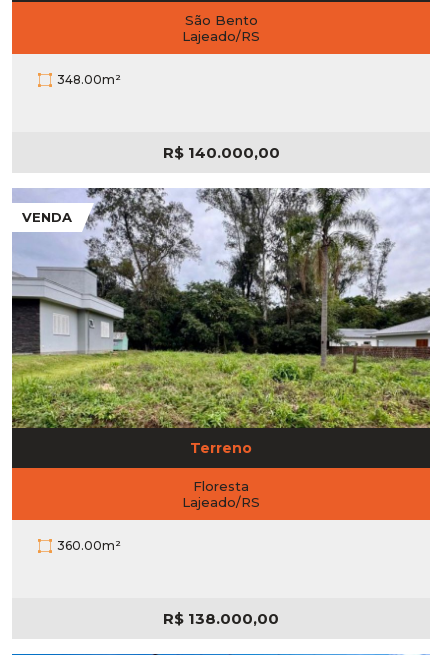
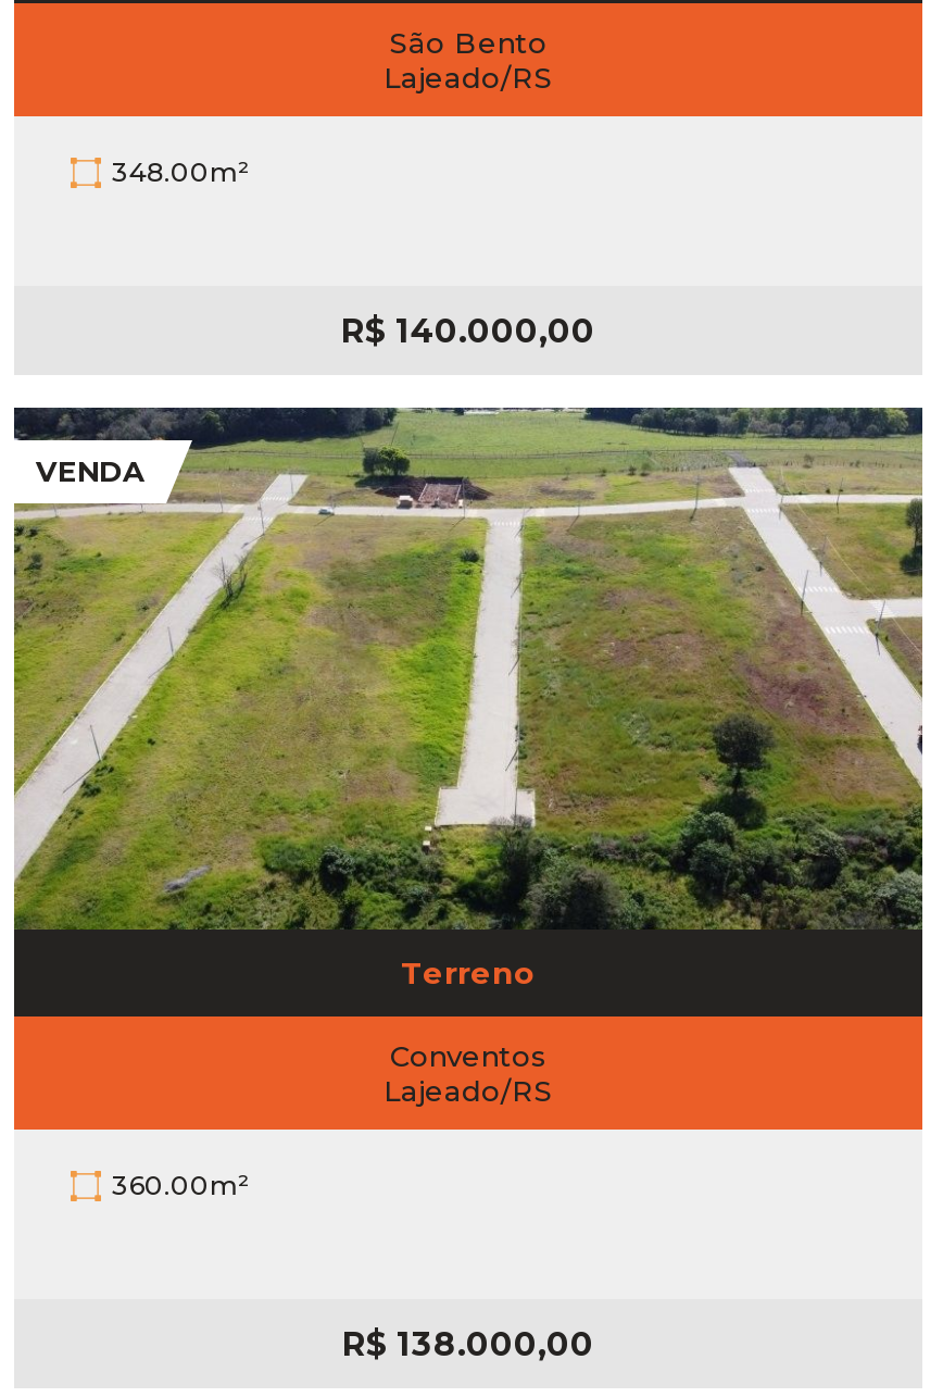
- [image]
+ [image]

- Floresta
+ Conventos
